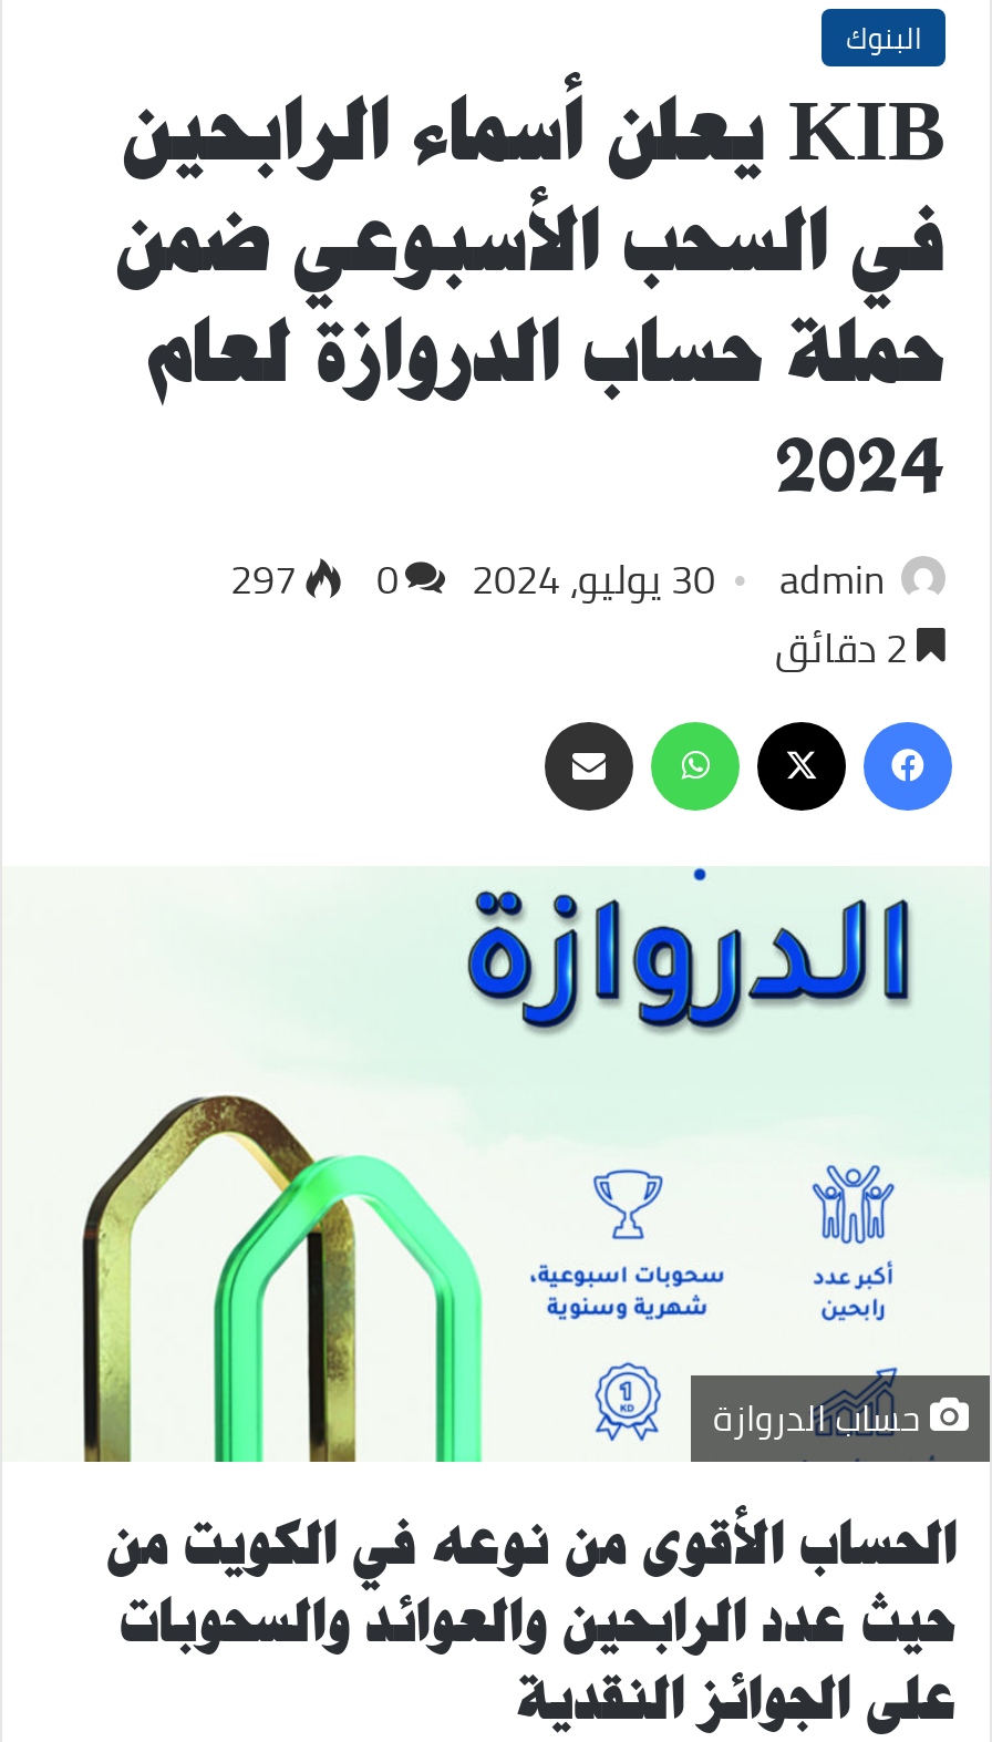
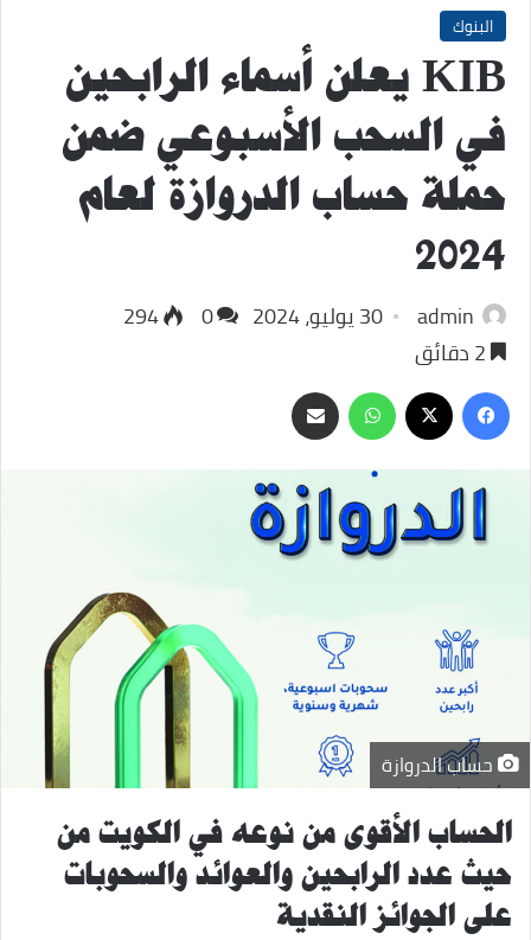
- 297
+ 294
